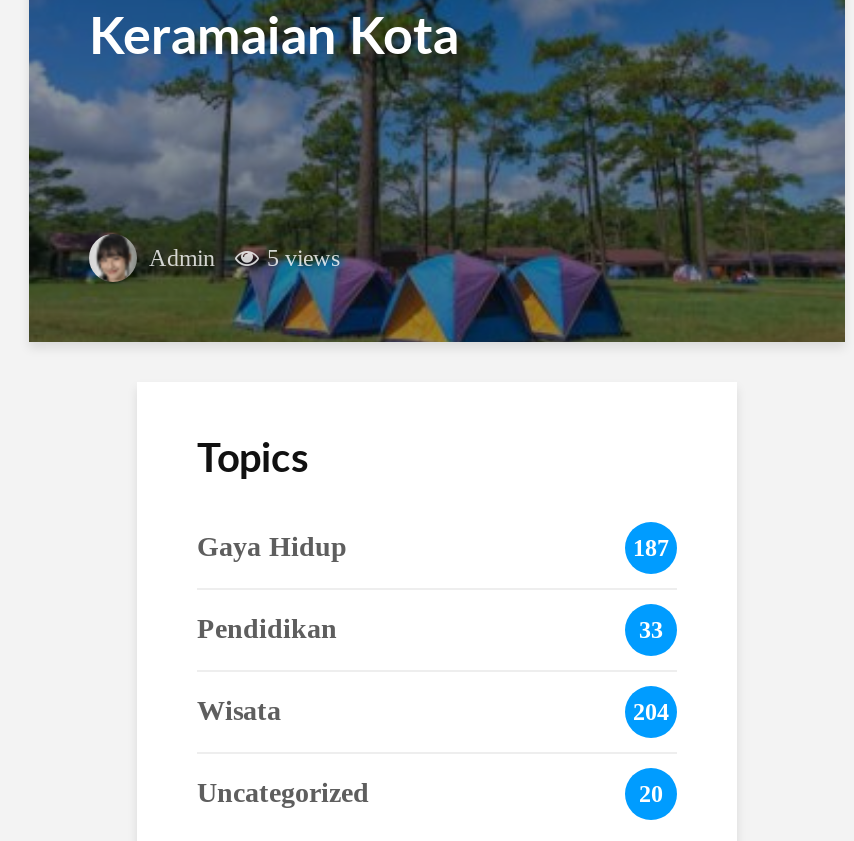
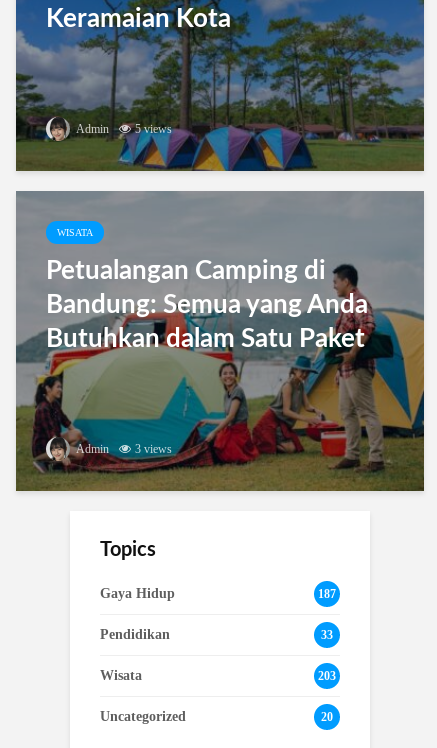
+ [image]
+ WISATA
+ Petualangan Camping di
+ Bandung: Semua yang Anda
+ Butuhkan dalam Satu Paket

+ Admin
+ 3 views

- 204
+ 203
